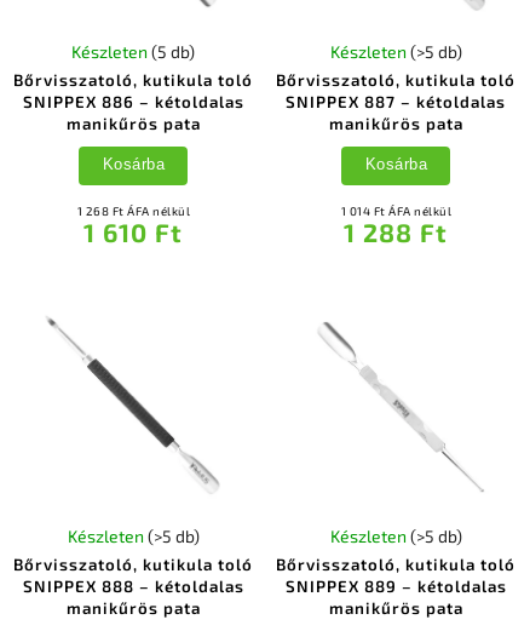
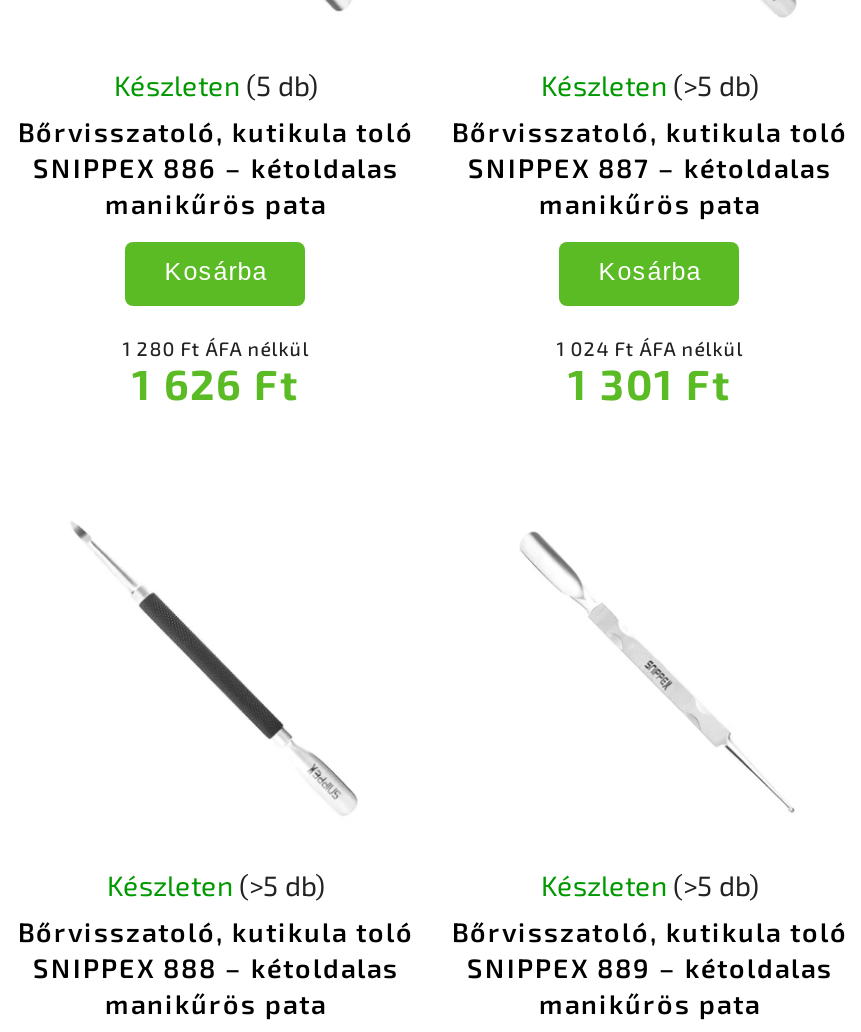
- 1 268 Ft ÁFA nélkül
+ 1 280 Ft ÁFA nélkül

- 1 014 Ft ÁFA nélkül
+ 1 024 Ft ÁFA nélkül

- 1 610 Ft
+ 1 626 Ft

- 1 288 Ft
+ 1 301 Ft
